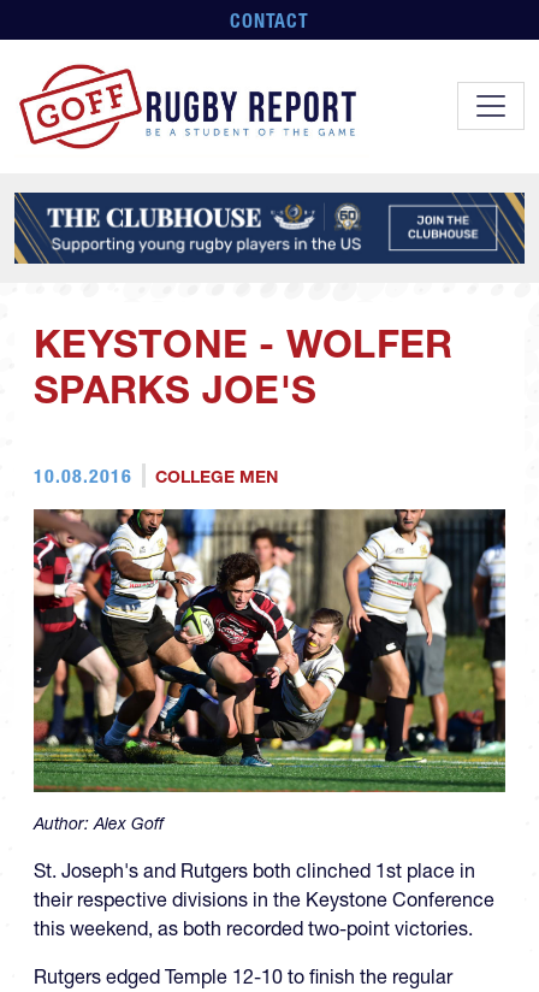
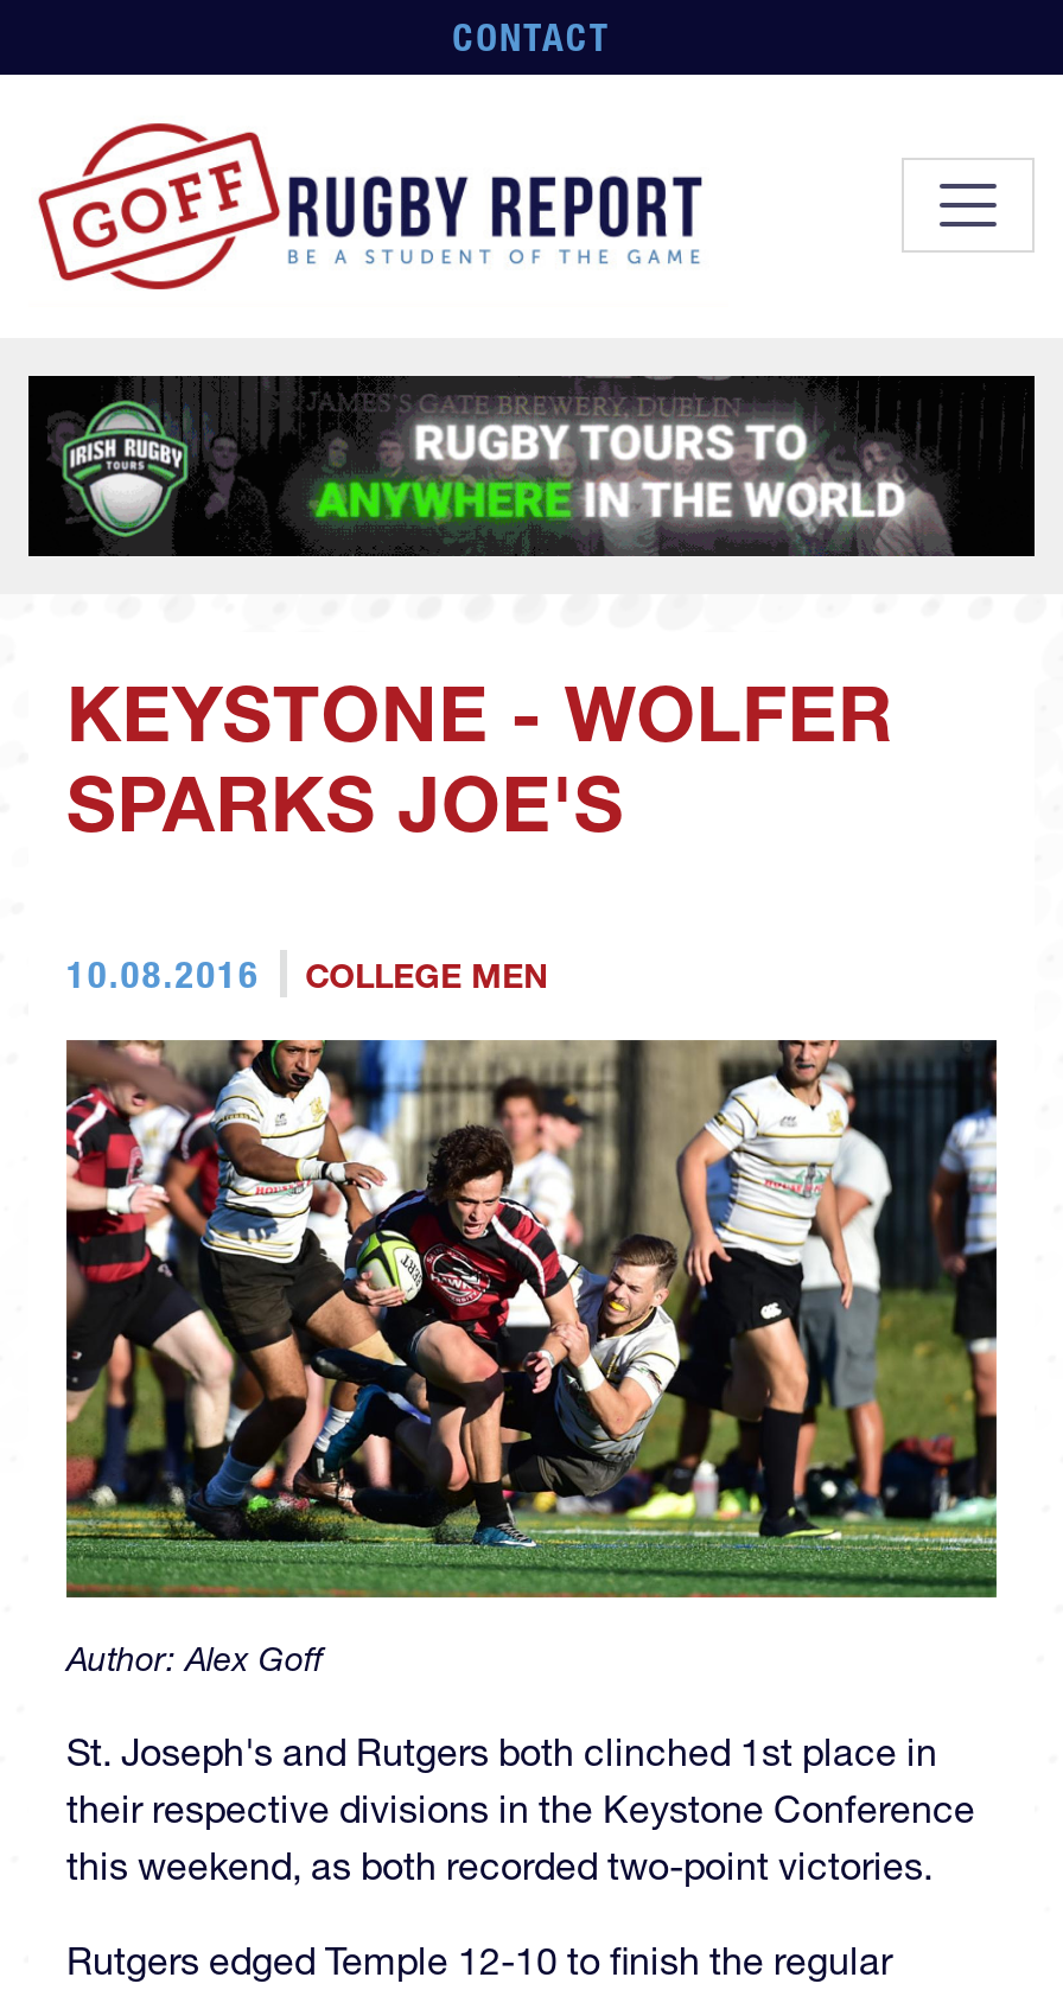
- [image]
+ [image]
